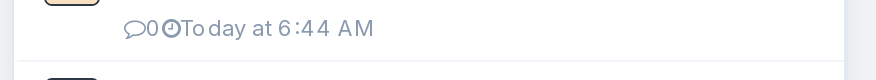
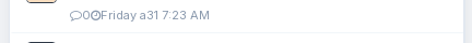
- 0 Today at 6:44 AM
+ 0 Friday a31 7:23 AM
